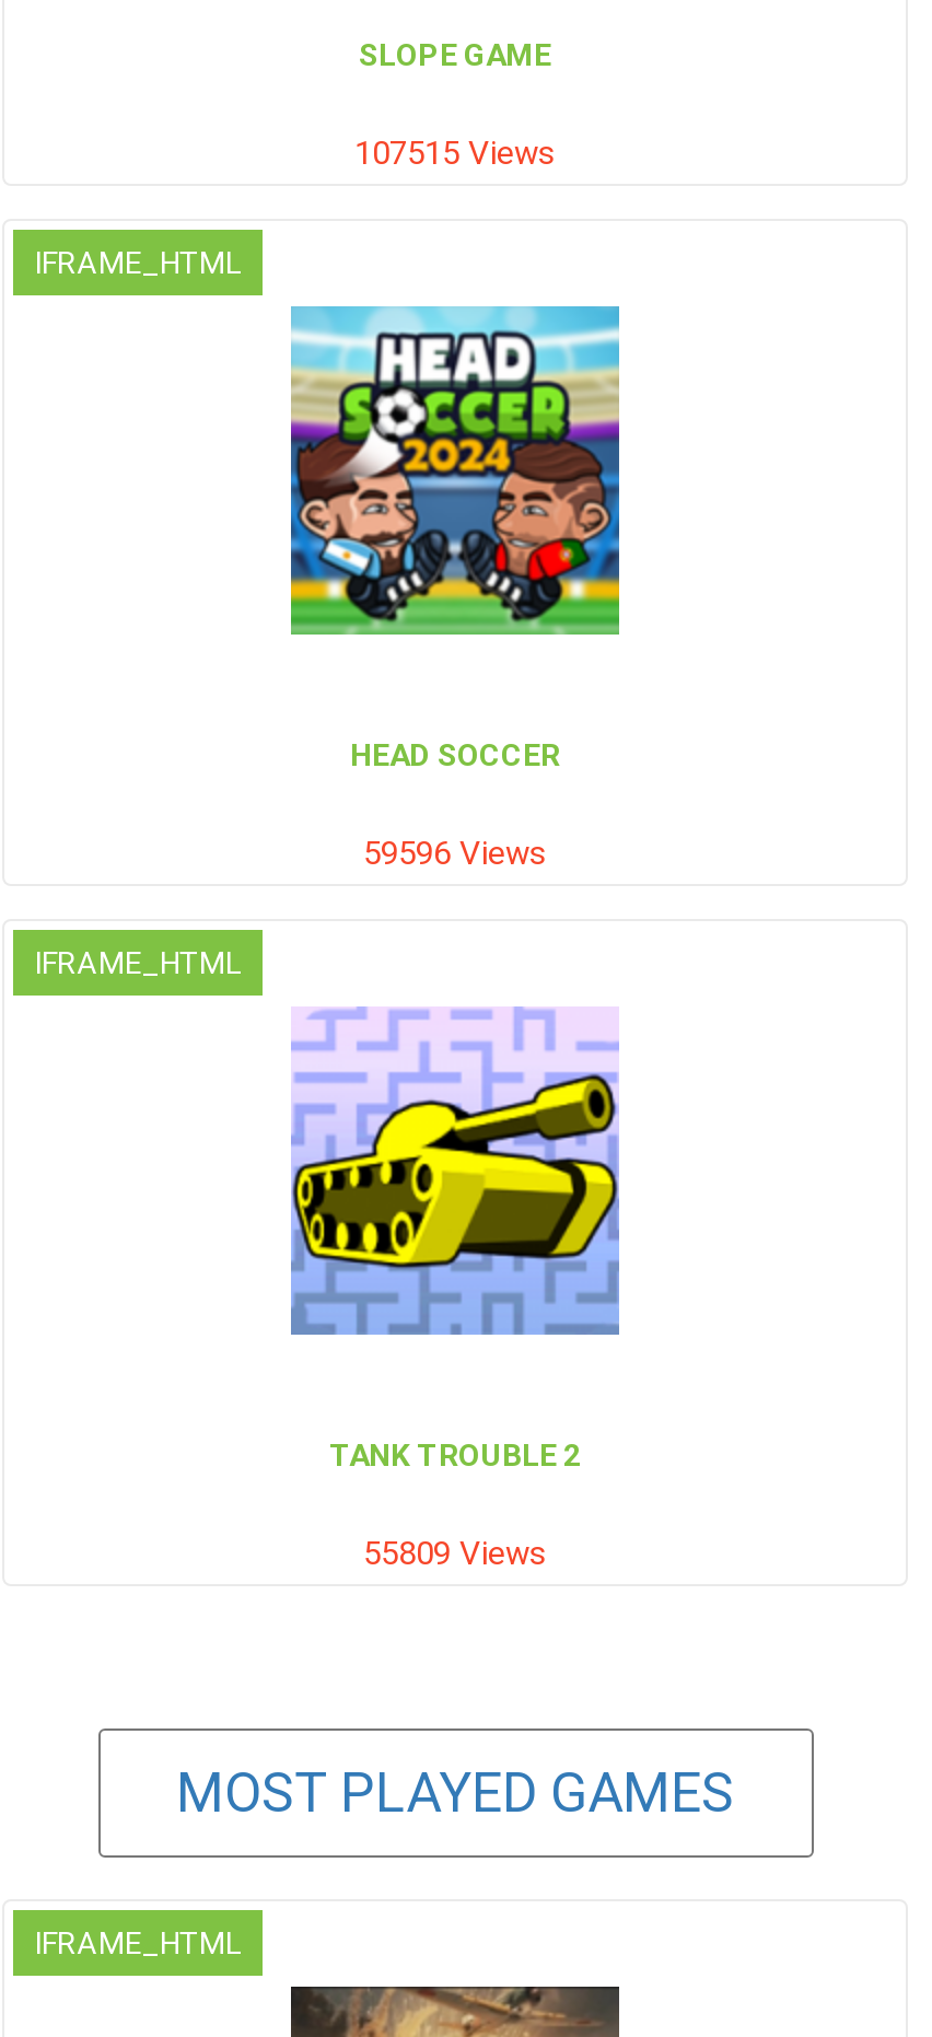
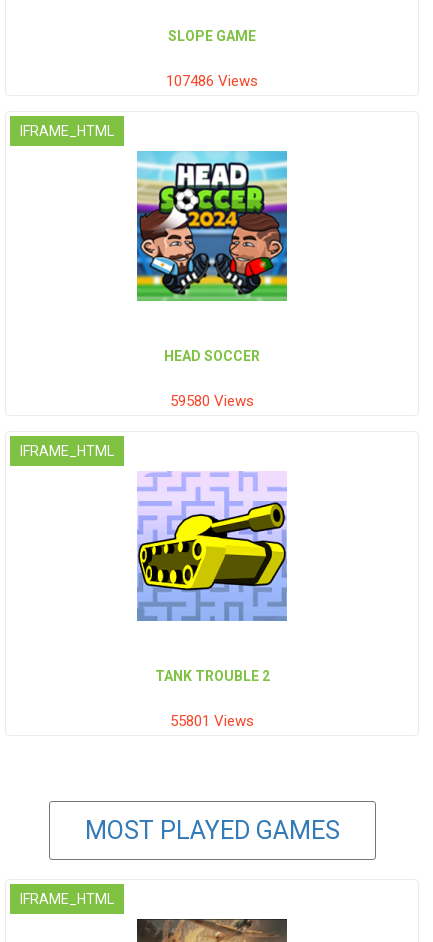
- 107515 Views
+ 107486 Views

- 59596 Views
+ 59580 Views

- 55809 Views
+ 55801 Views
